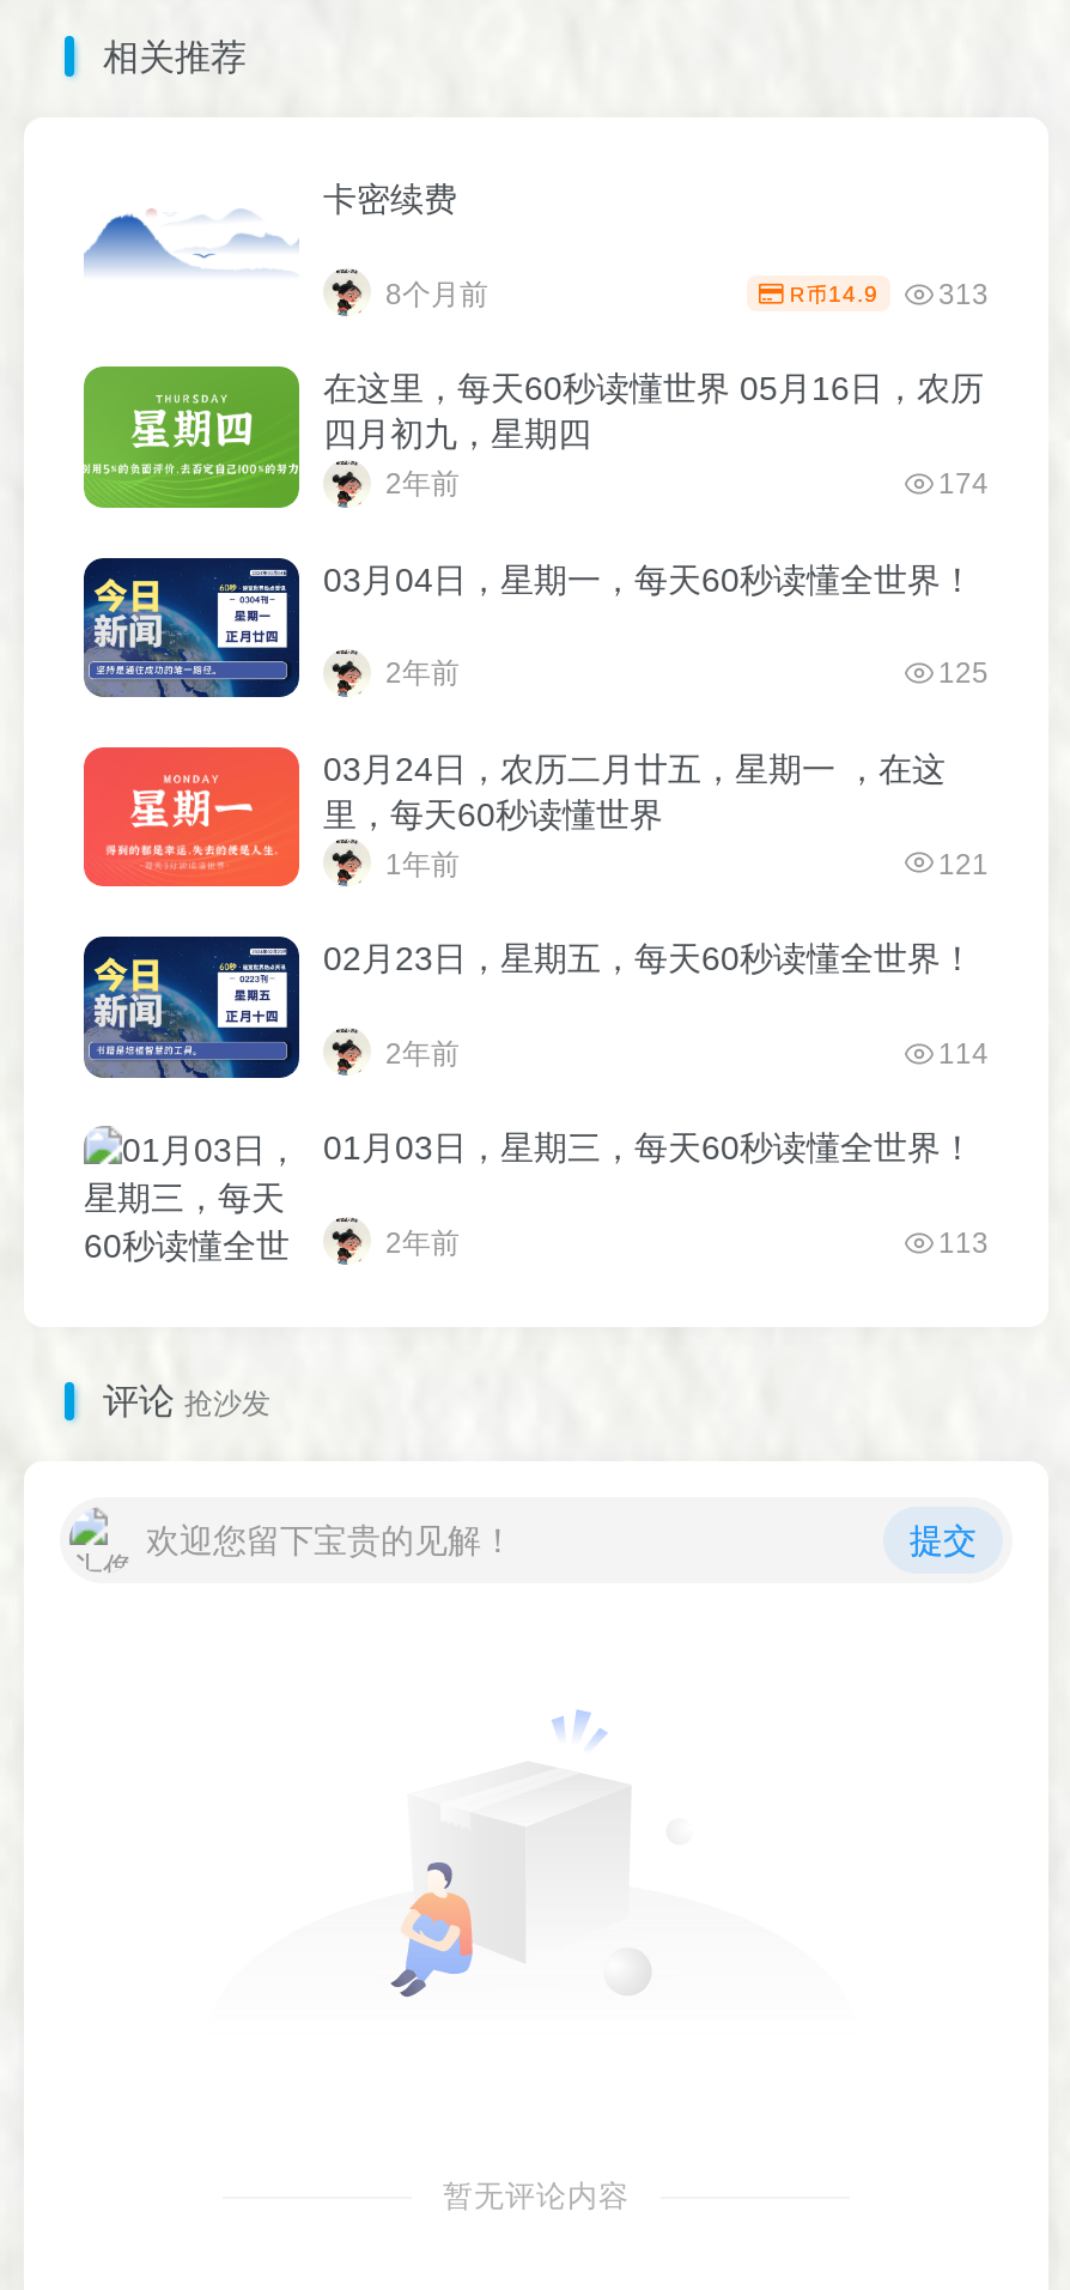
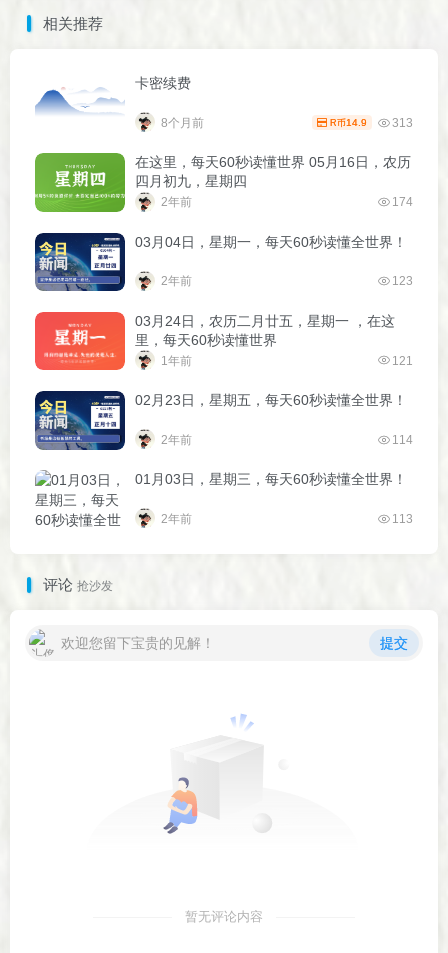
- 125
+ 123
